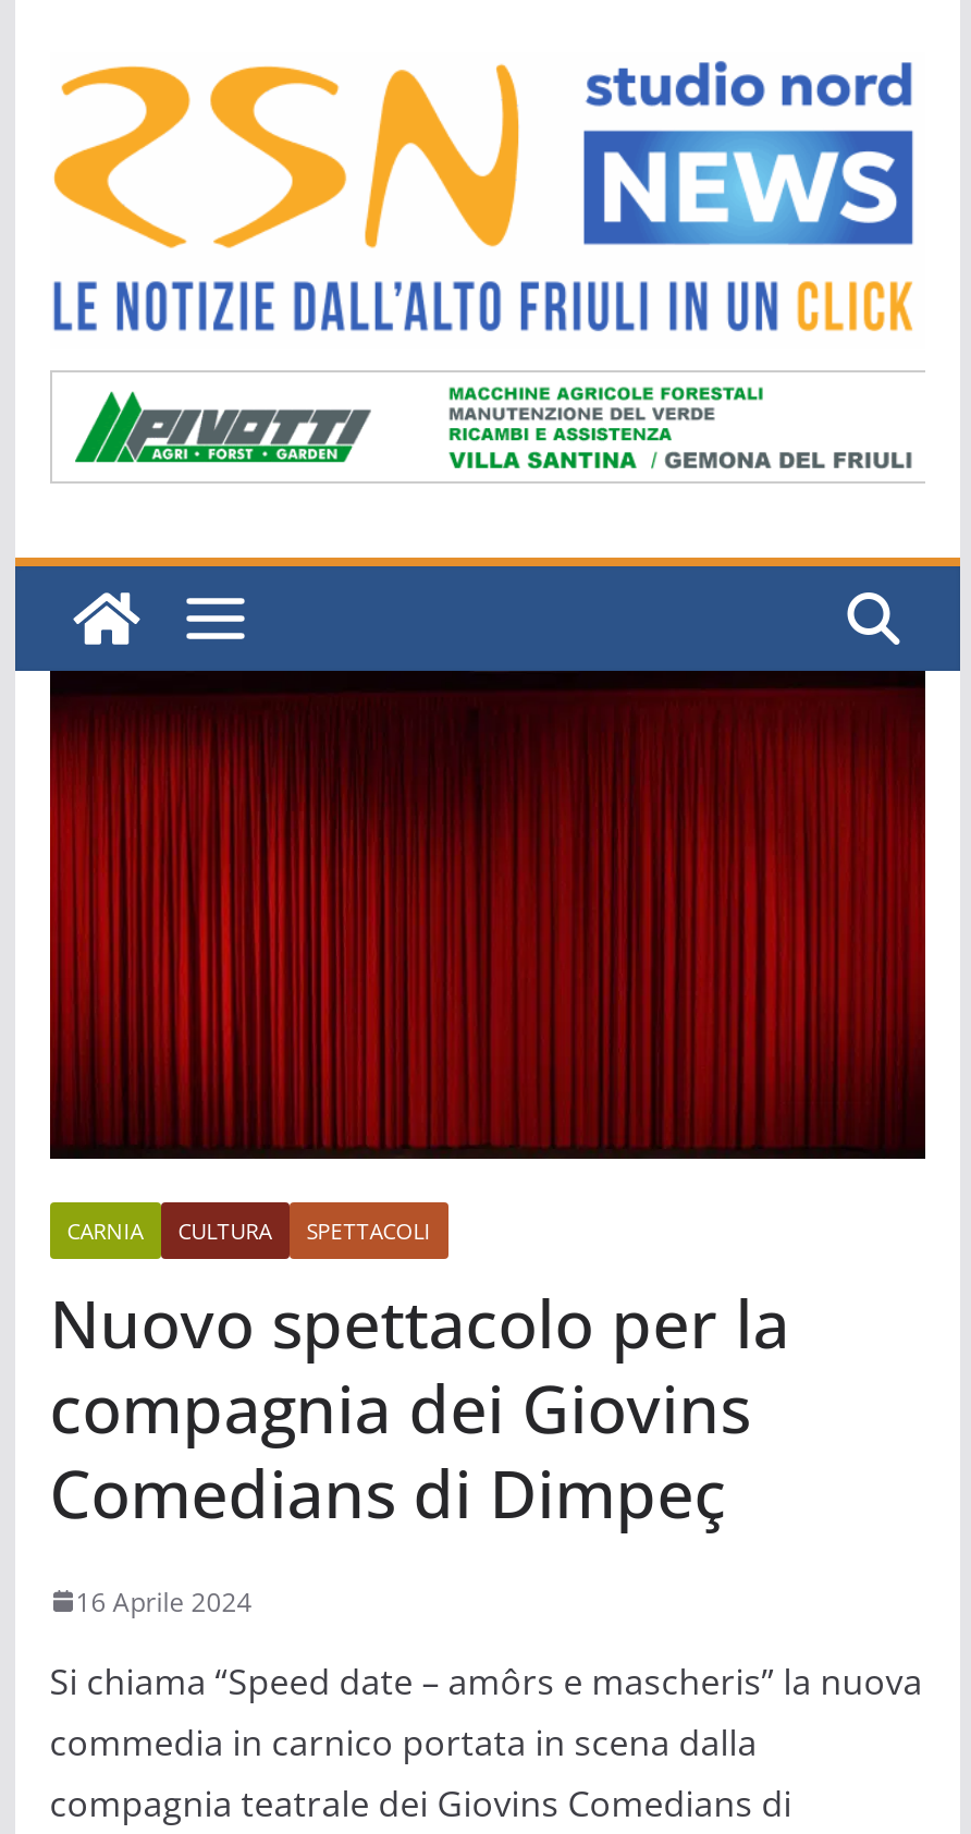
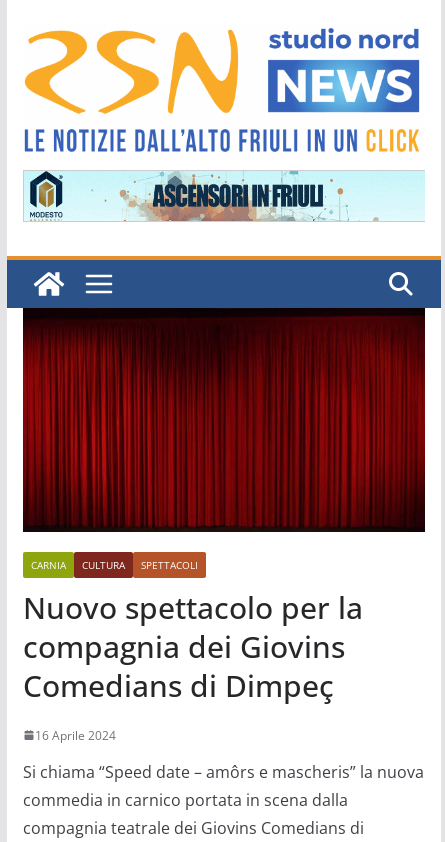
- [image]
+ [image]
